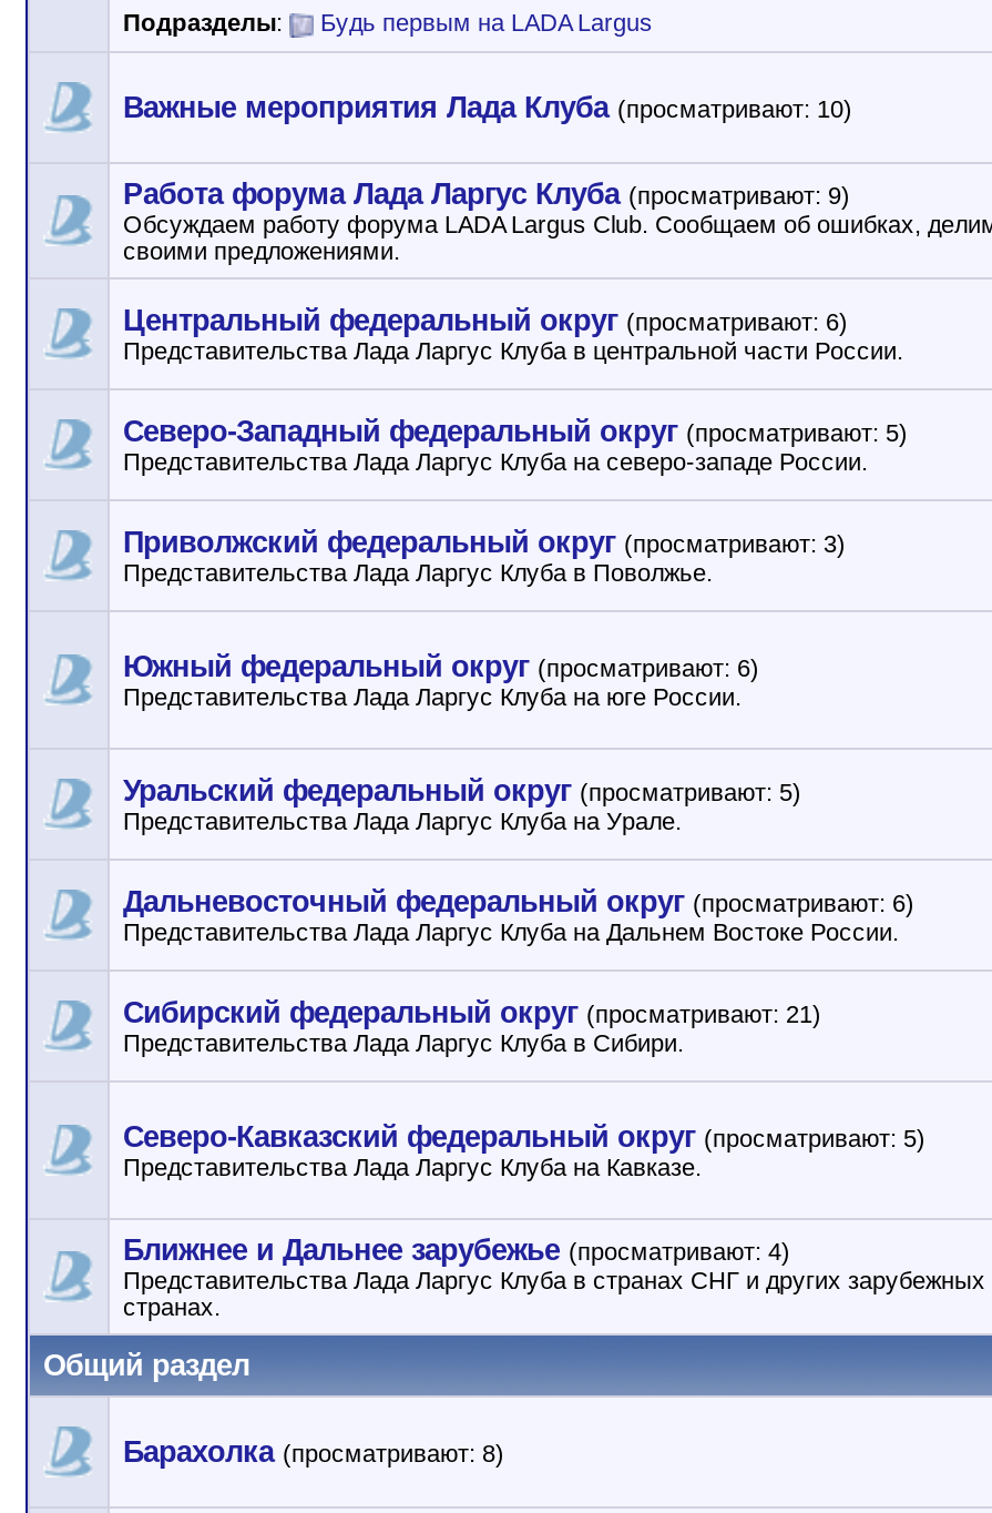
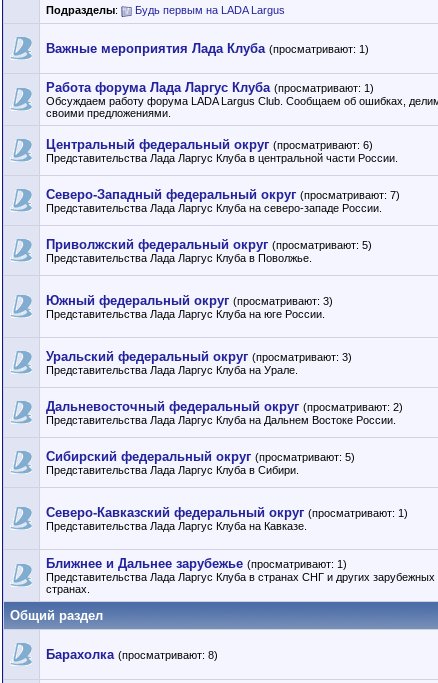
- Важные мероприятия Лада Клуба (просматривают: 10)
+ Важные мероприятия Лада Клуба (просматривают: 1)

- Работа форума Лада Ларгус Клуба (просматривают: 9)
+ Работа форума Лада Ларгус Клуба (просматривают: 1)

- Северо-Западный федеральный округ (просматривают: 5)
+ Северо-Западный федеральный округ (просматривают: 7)

- Приволжский федеральный округ (просматривают: 3)
+ Приволжский федеральный округ (просматривают: 5)

- Южный федеральный округ (просматривают: 6)
+ Южный федеральный округ (просматривают: 3)

- Уральский федеральный округ (просматривают: 5)
+ Уральский федеральный округ (просматривают: 3)

- Дальневосточный федеральный округ (просматривают: 6)
+ Дальневосточный федеральный округ (просматривают: 2)

- Сибирский федеральный округ (просматривают: 21)
+ Сибирский федеральный округ (просматривают: 5)

- Северо-Кавказский федеральный округ (просматривают: 5)
+ Северо-Кавказский федеральный округ (просматривают: 1)

- Ближнее и Дальнее зарубежье (просматривают: 4)
+ Ближнее и Дальнее зарубежье (просматривают: 1)
